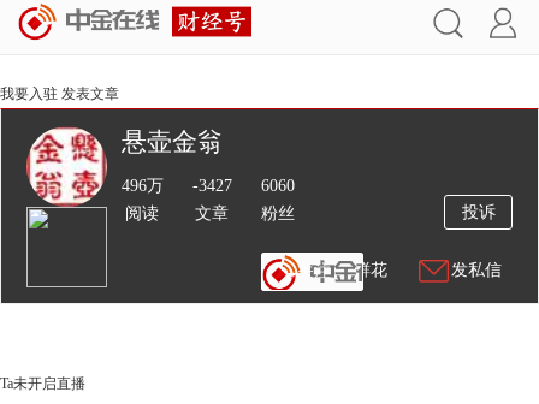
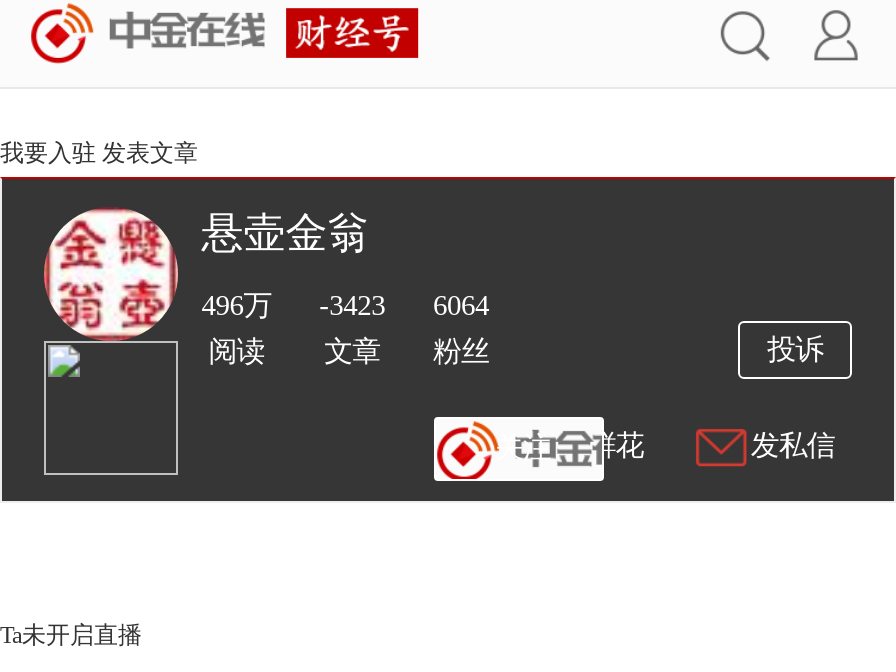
- -3427
+ -3423

- 6060
+ 6064
